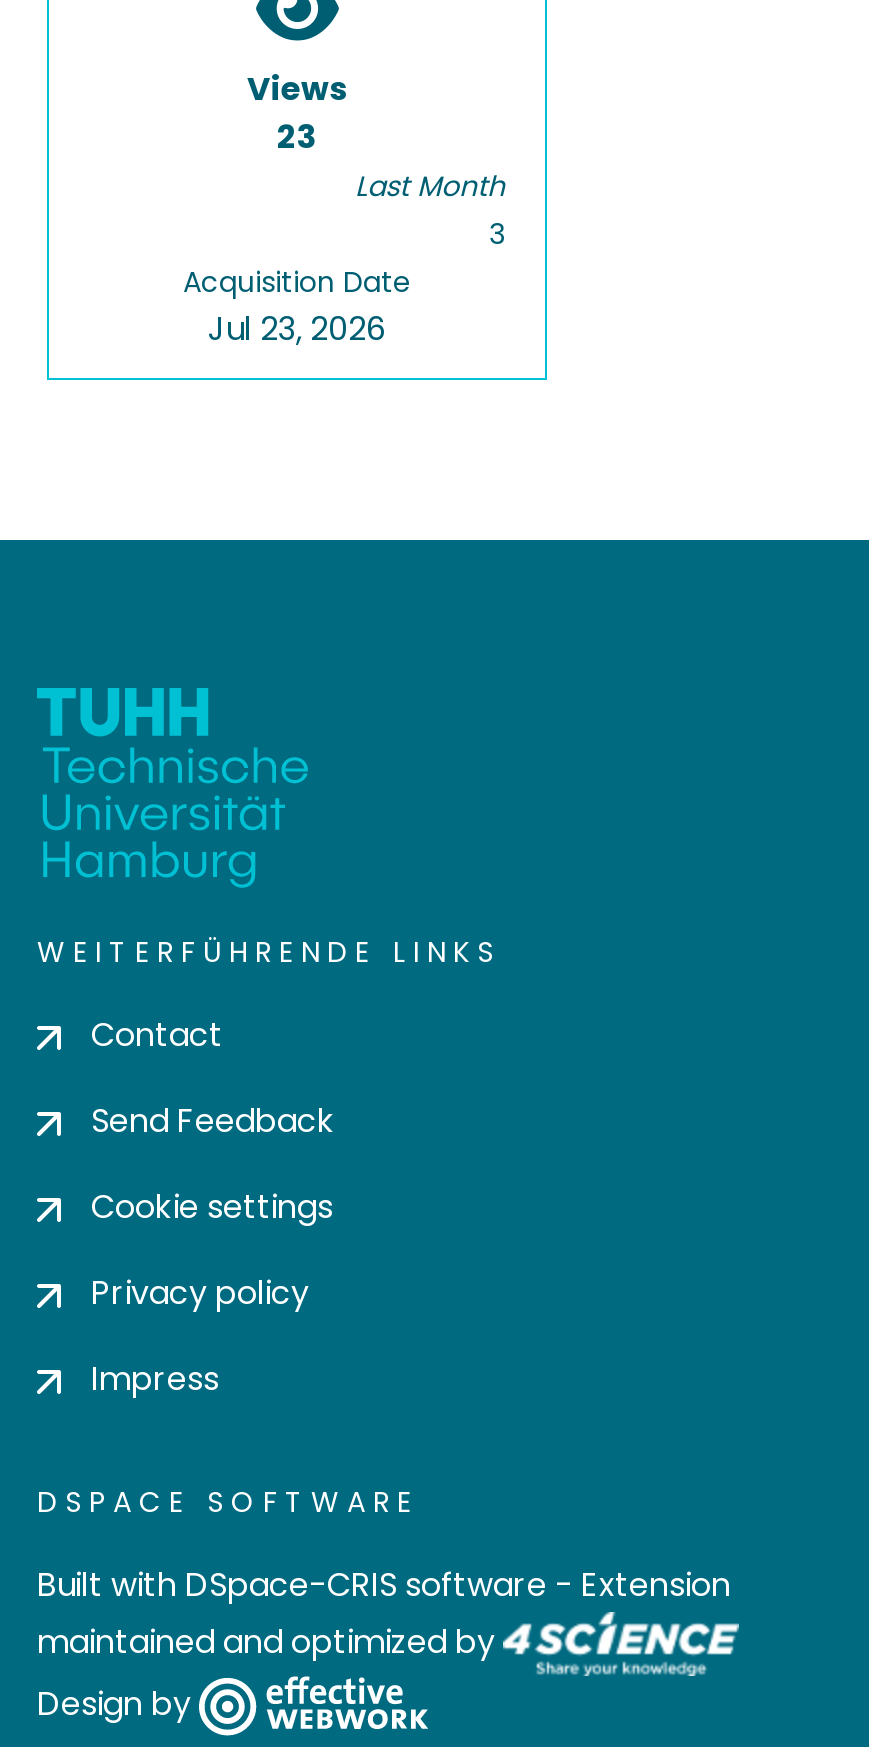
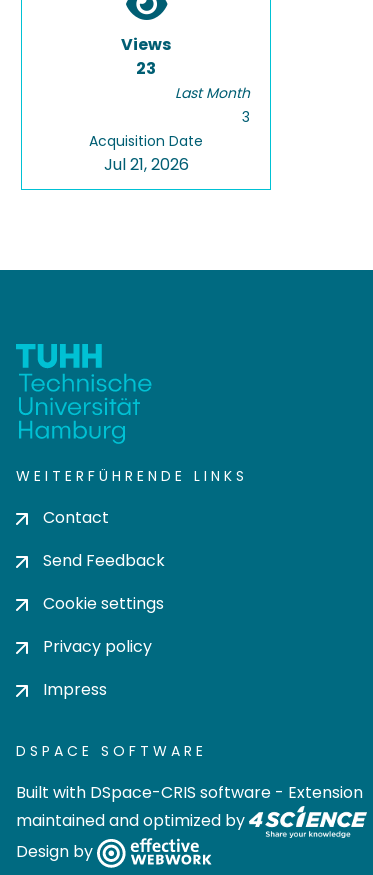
- Jul 23, 2026
+ Jul 21, 2026
